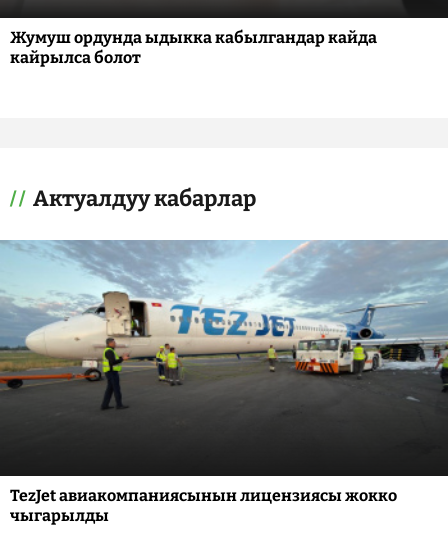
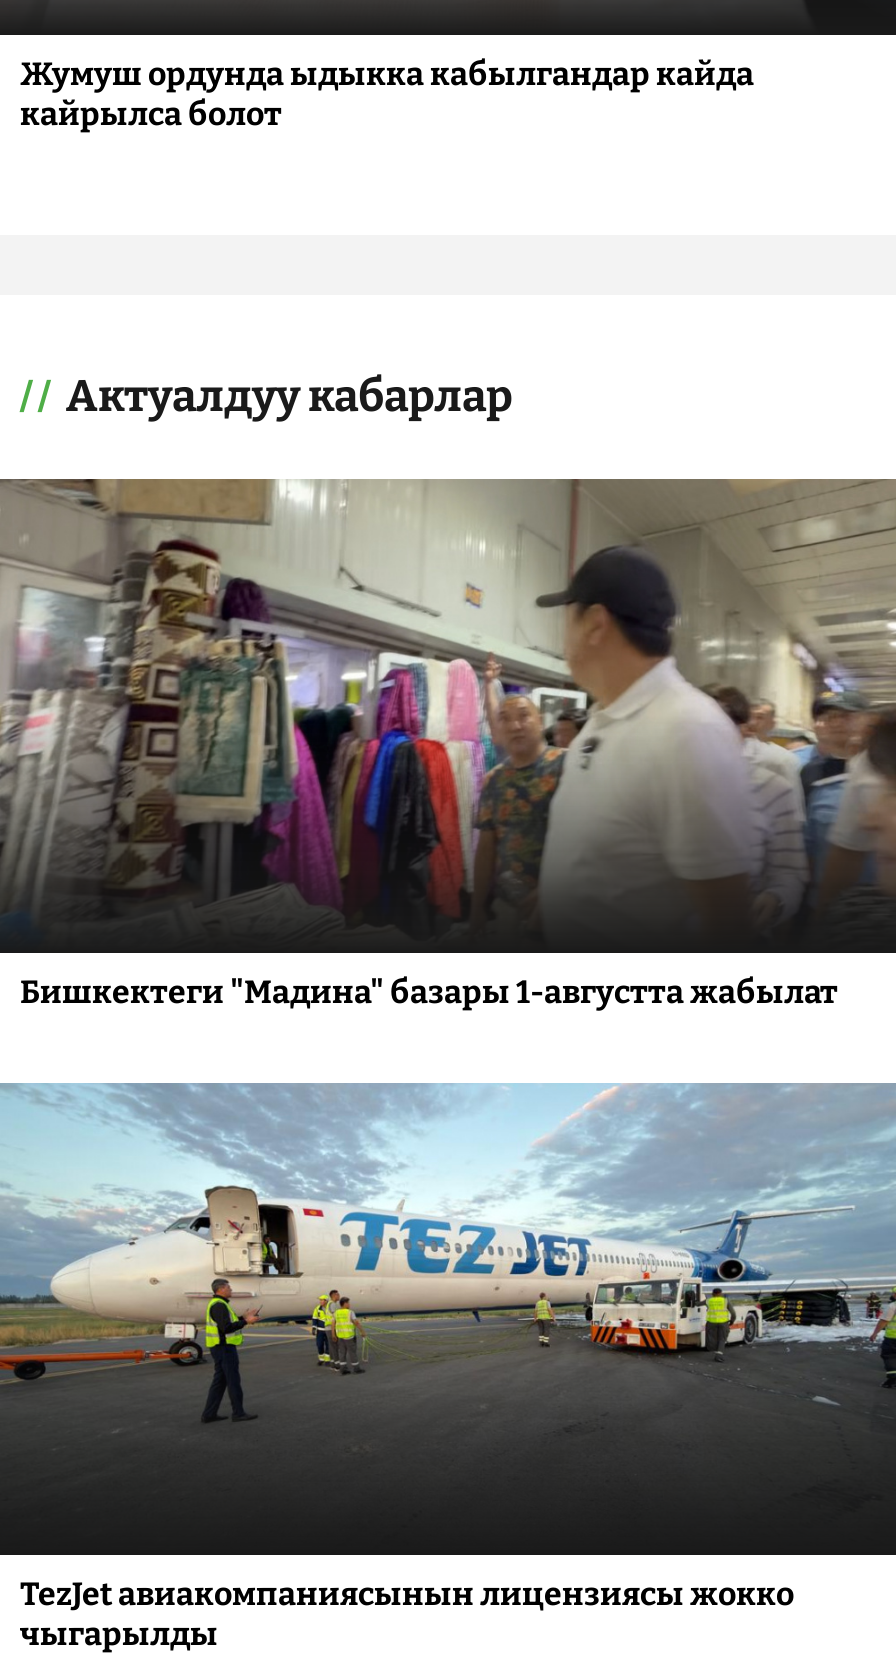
+ [image]
+ Бишкектеги "Мадина" базары 1-августта жабылат
